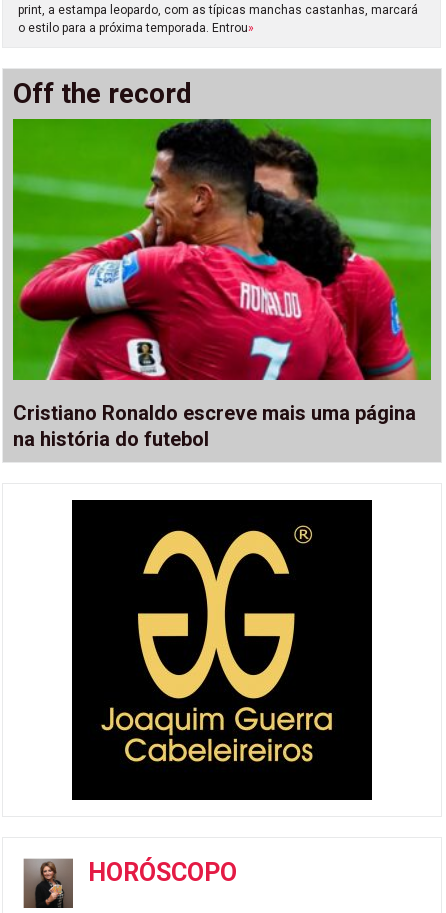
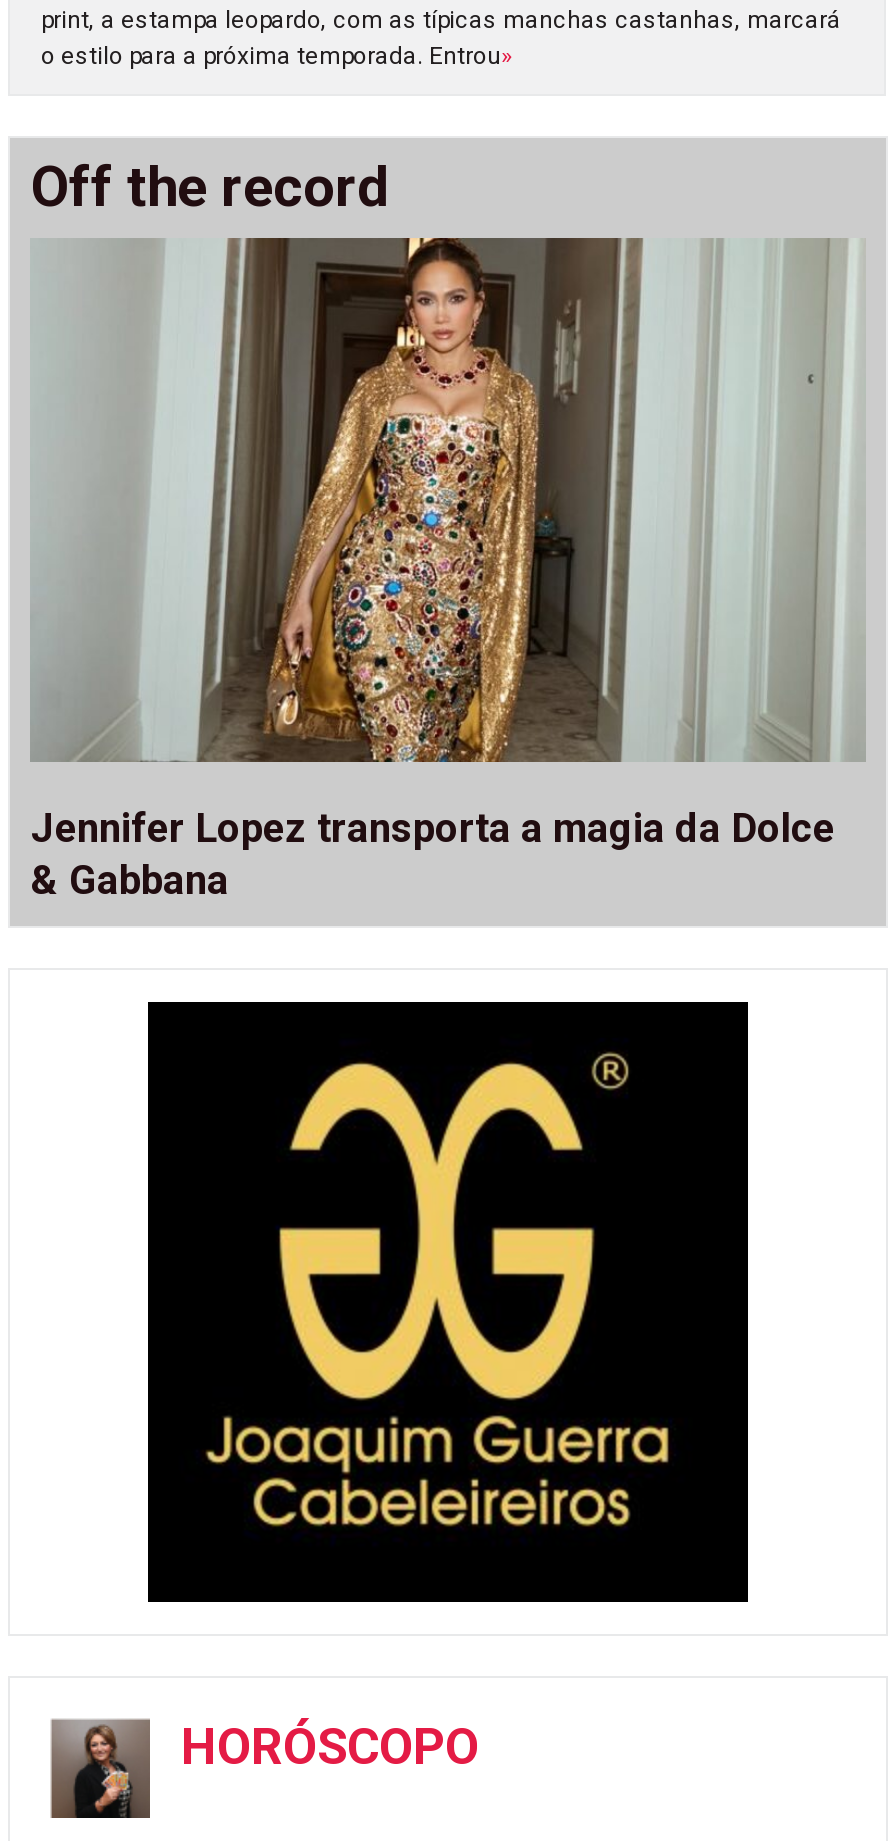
- [image]
- Cristiano Ronaldo escreve mais uma página
- na história do futebol
+ [image]
+ Jennifer Lopez transporta a magia da Dolce
+ & Gabbana
